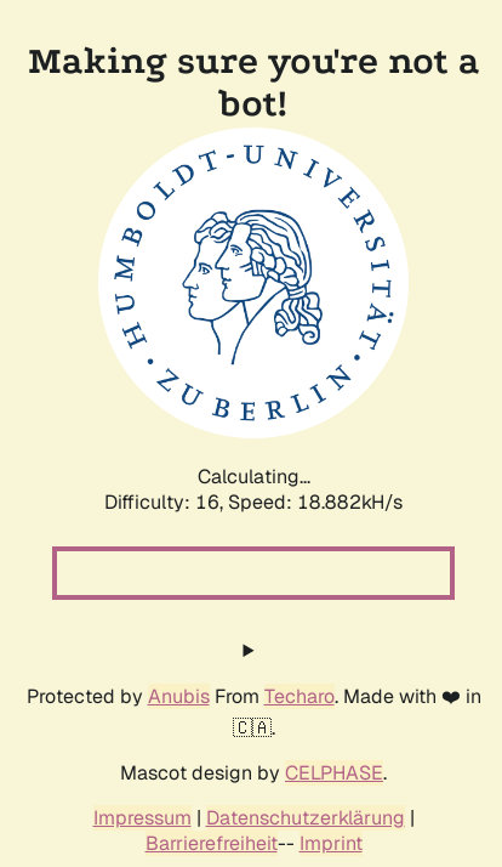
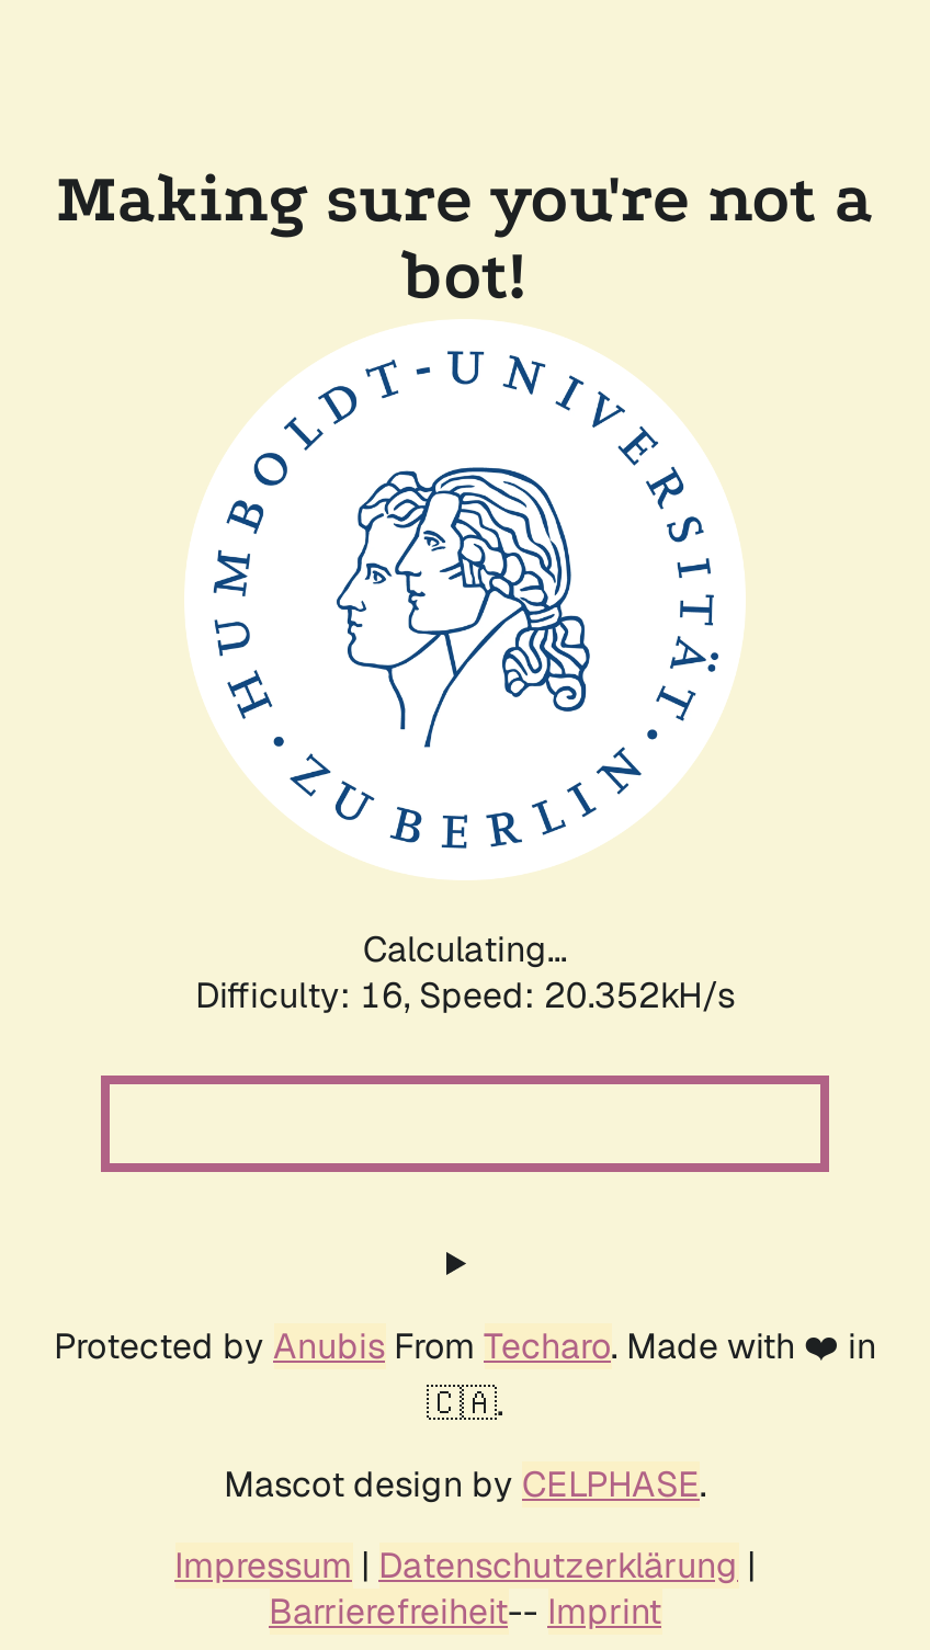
- Difficulty: 16, Speed: 18.882kH/s
+ Difficulty: 16, Speed: 20.352kH/s
